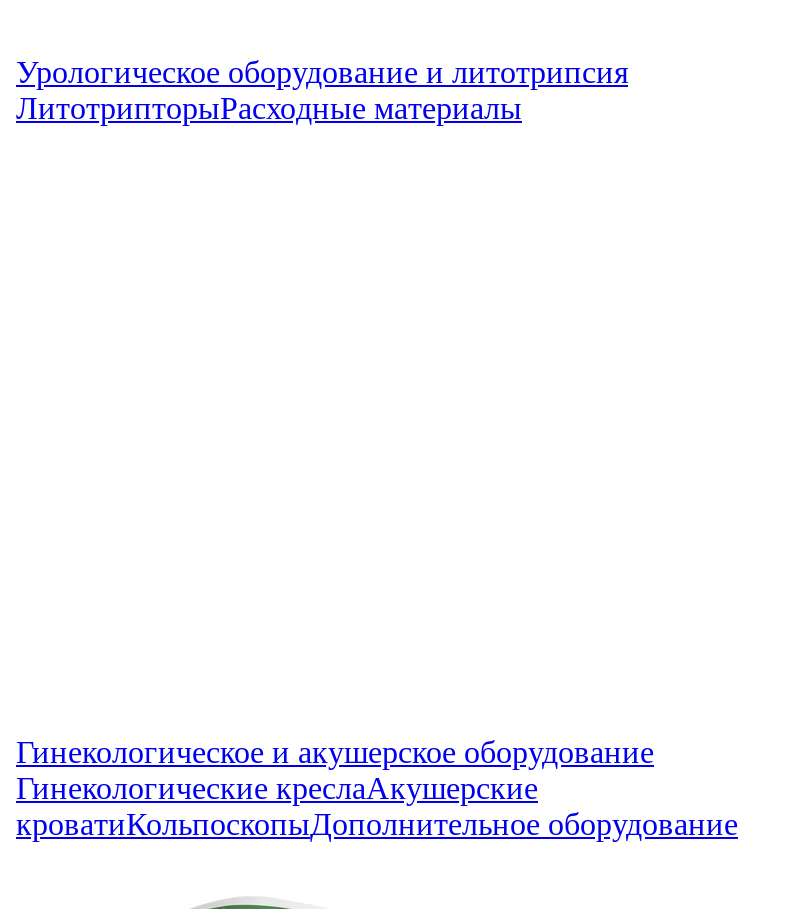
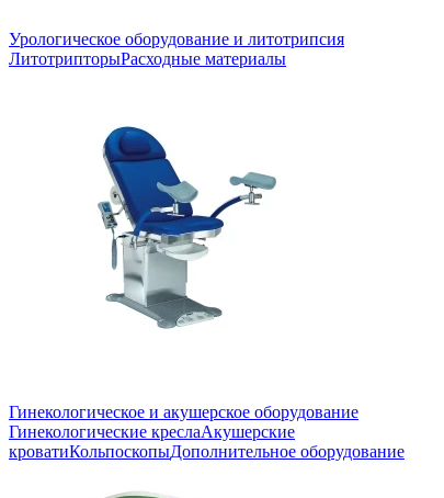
+ [image]
